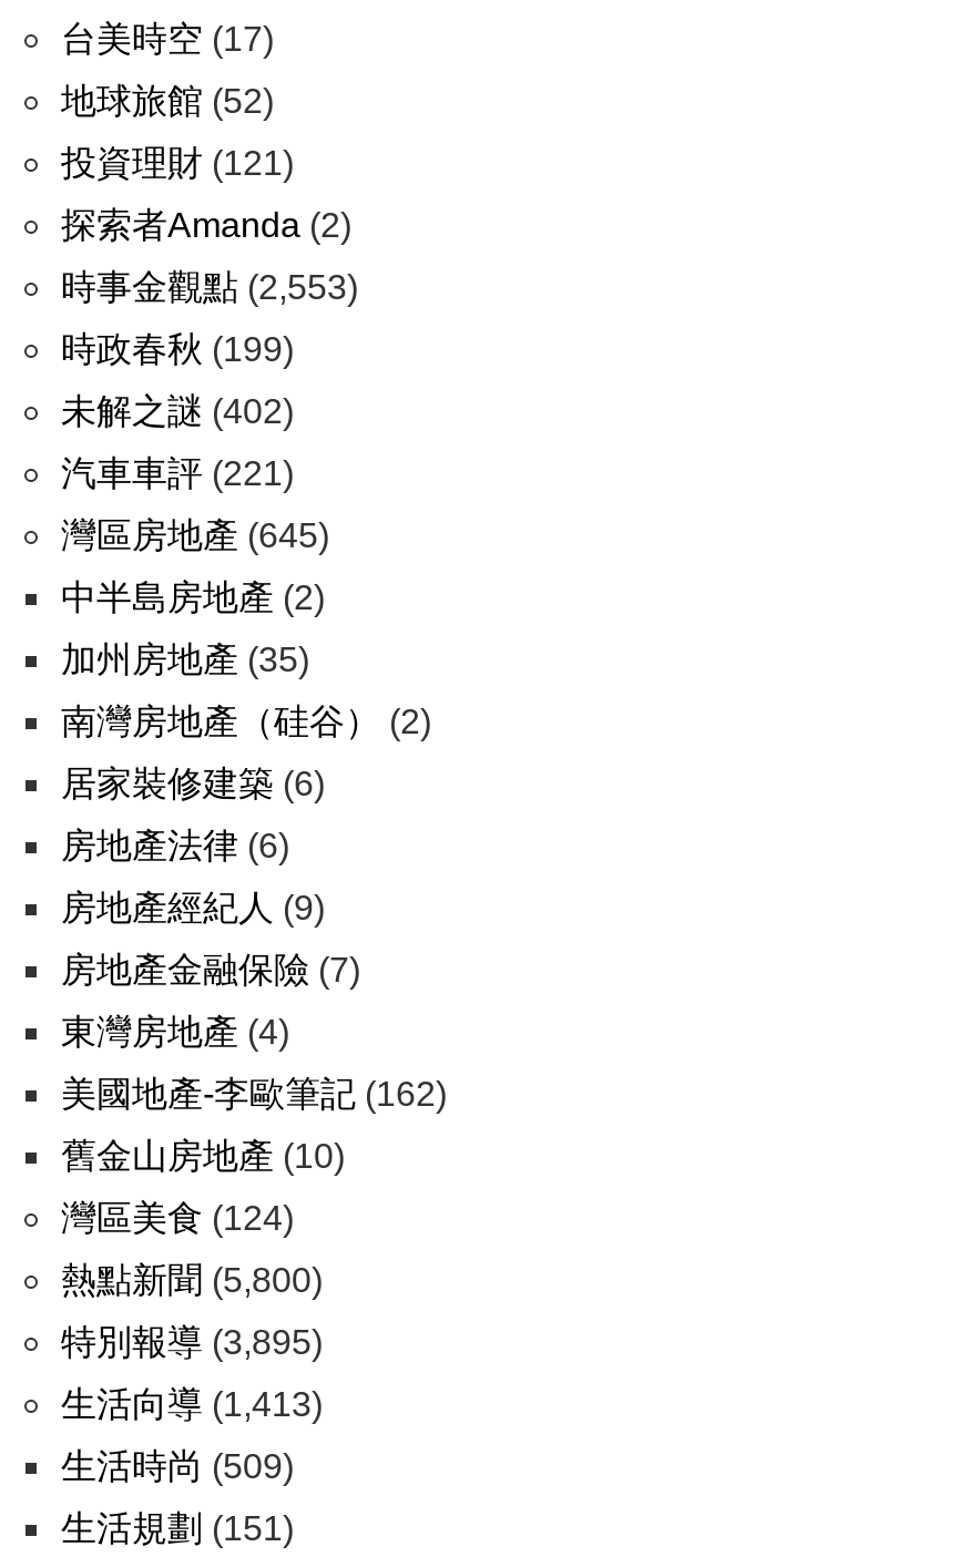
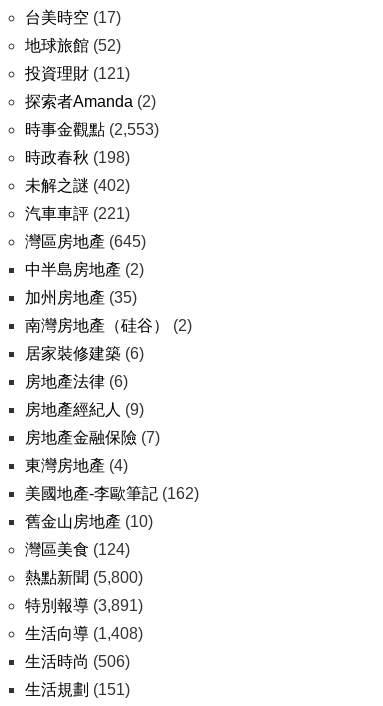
- 時政春秋(199)
+ 時政春秋(198)

- 特別報導(3,895)
+ 特別報導(3,891)

- 生活向導(1,413)
+ 生活向導(1,408)

- 生活時尚(509)
+ 生活時尚(506)
